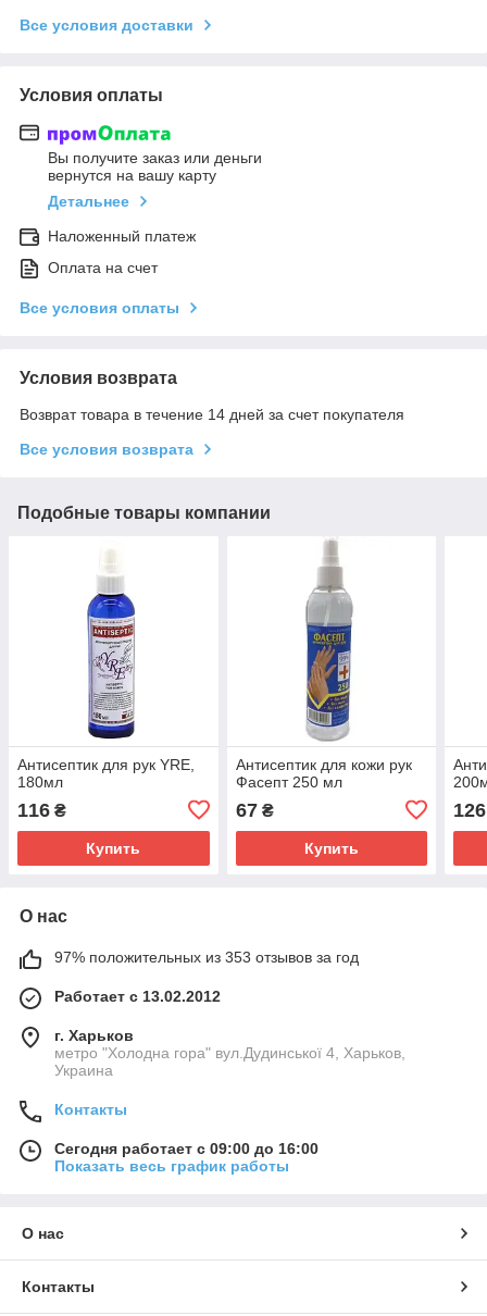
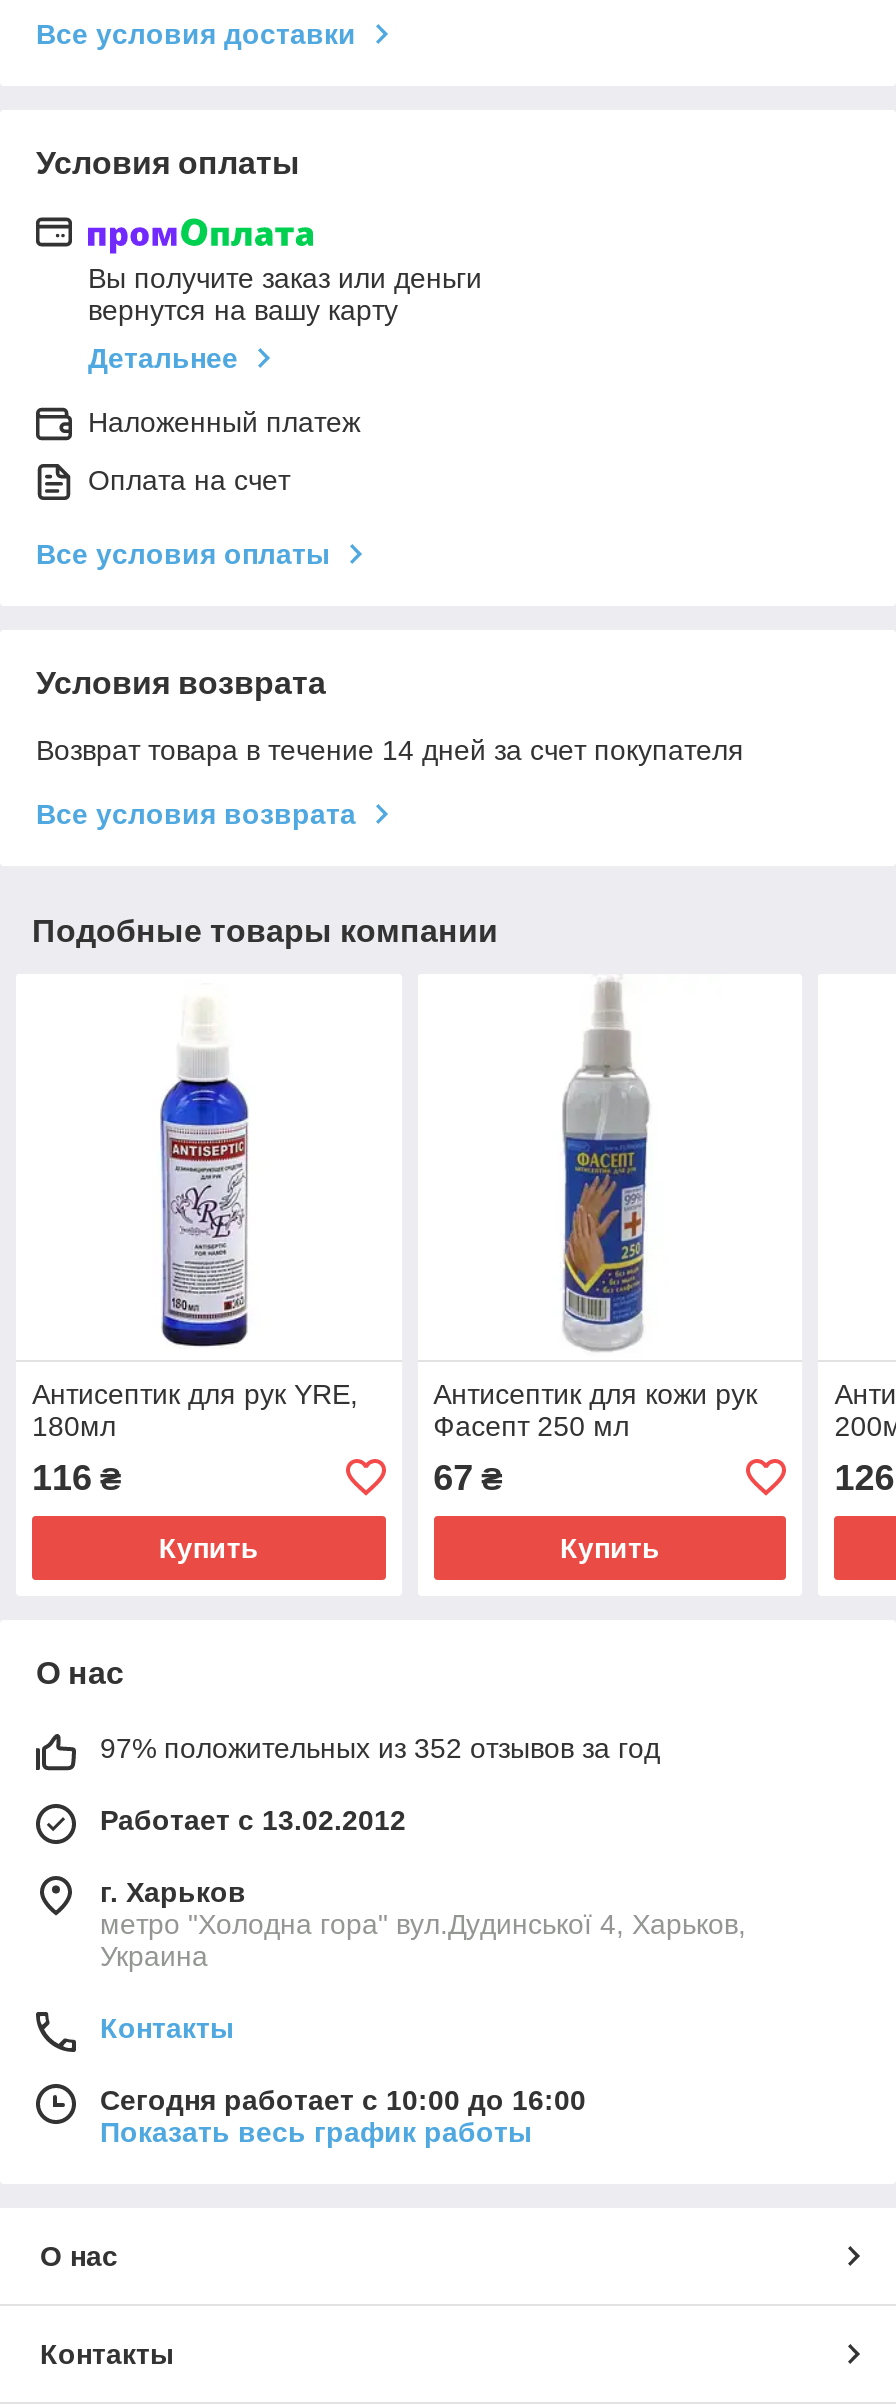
- 97% положительных из 353 отзывов за год
+ 97% положительных из 352 отзывов за год

- Сегодня работает с 09:00 до 16:00
+ Сегодня работает с 10:00 до 16:00
